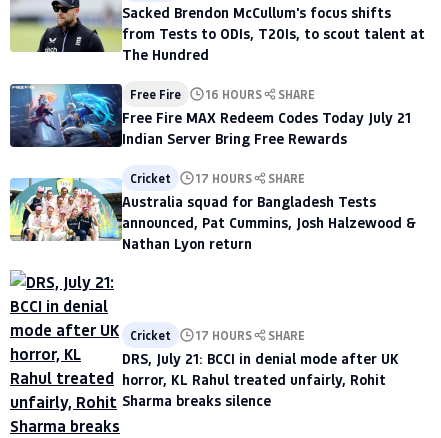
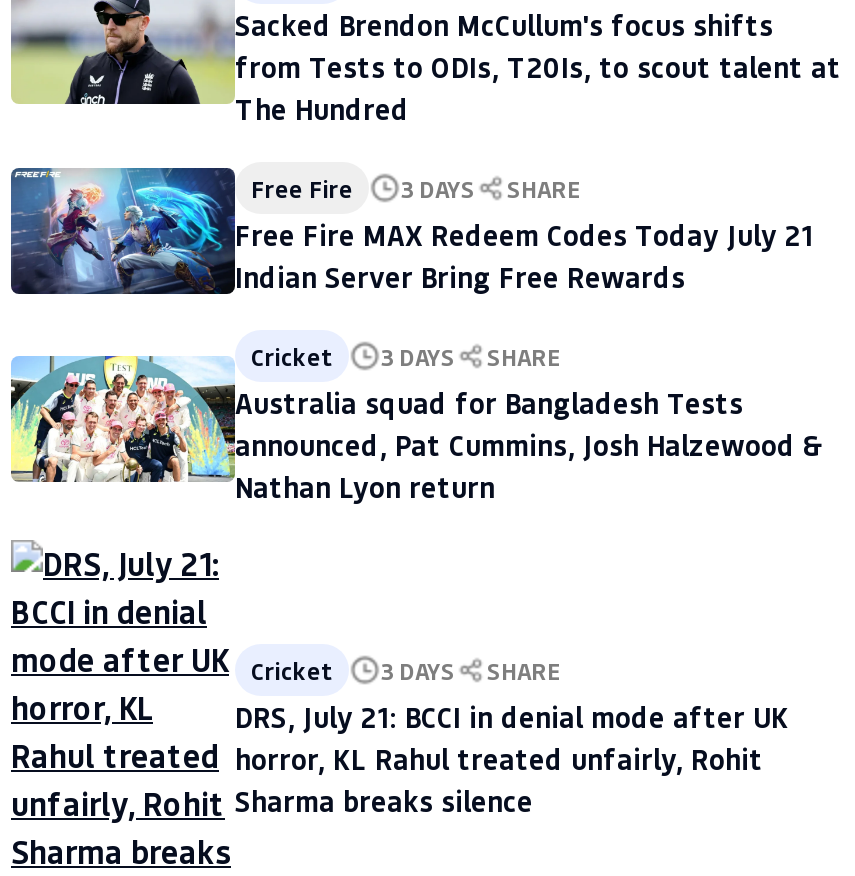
- Free Fire 16 HOURS SHARE
+ Free Fire 3 DAYS SHARE

- Cricket 17 HOURS SHARE
+ Cricket 3 DAYS SHARE

- Cricket 17 HOURS SHARE
+ Cricket 3 DAYS SHARE
